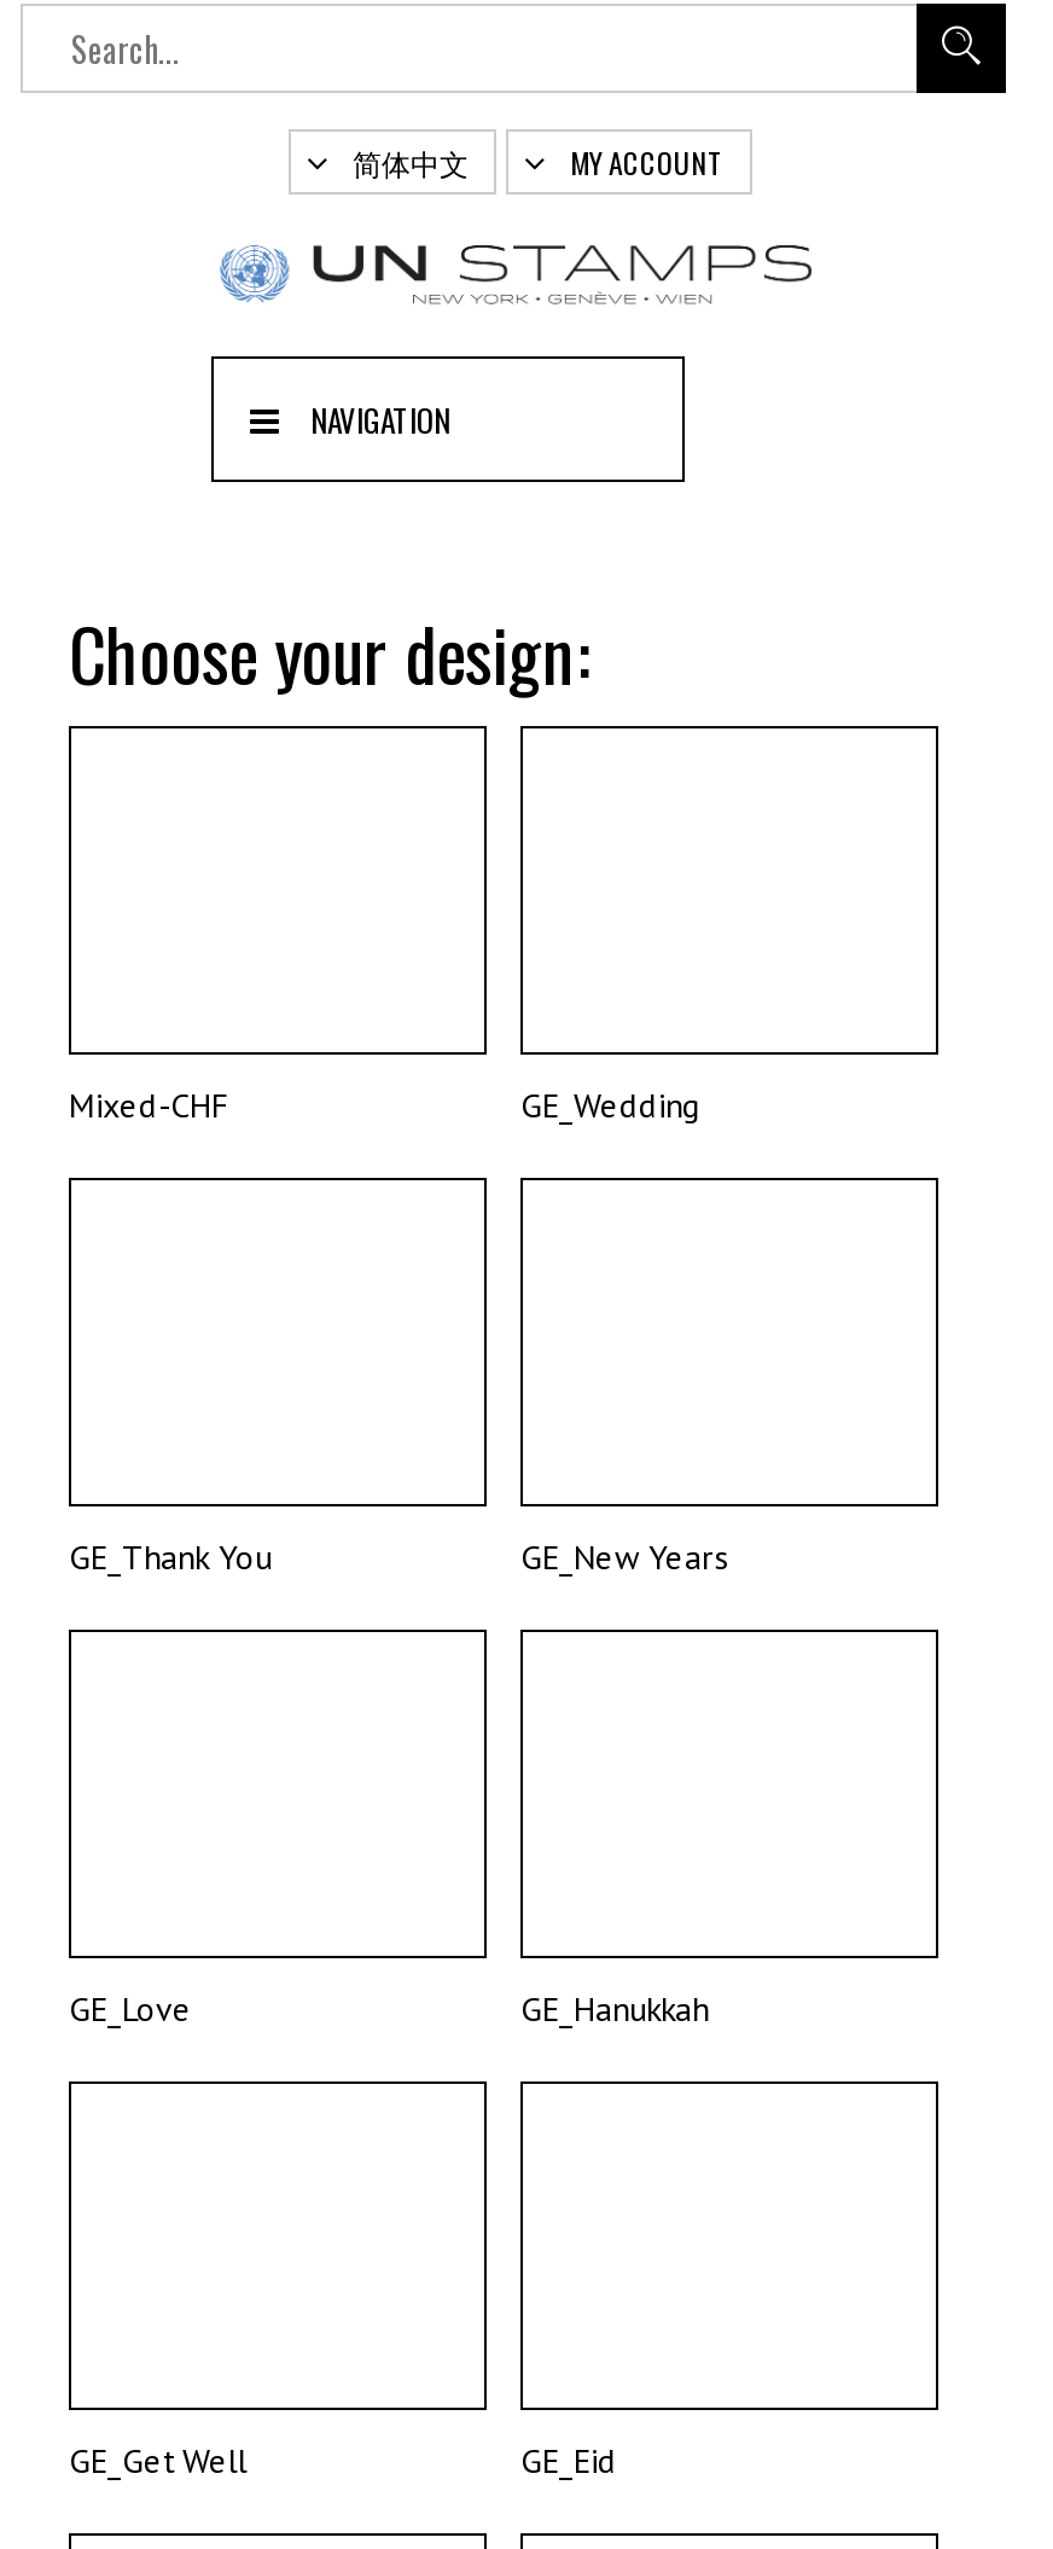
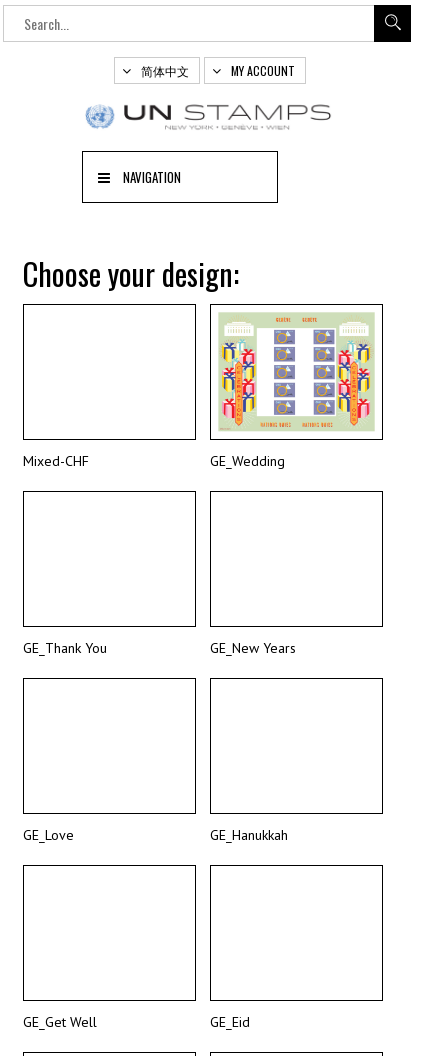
+ [image]
